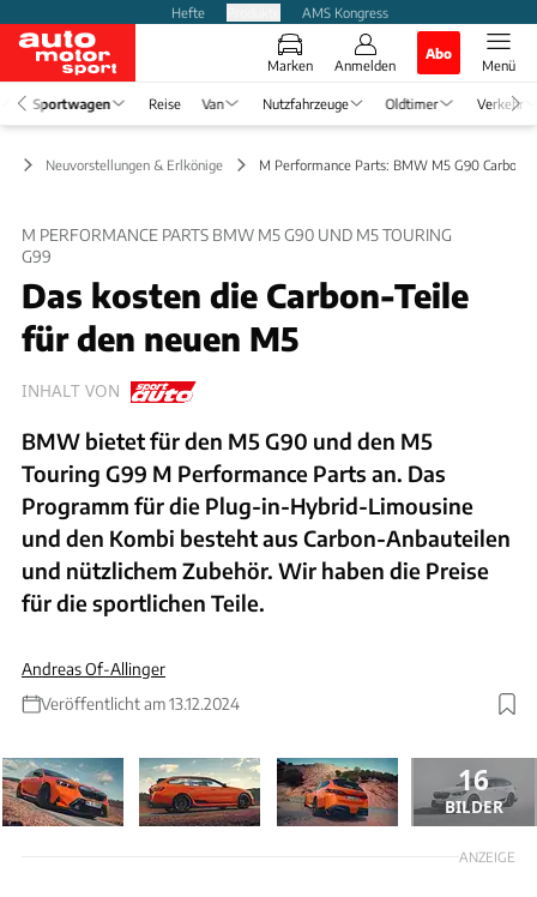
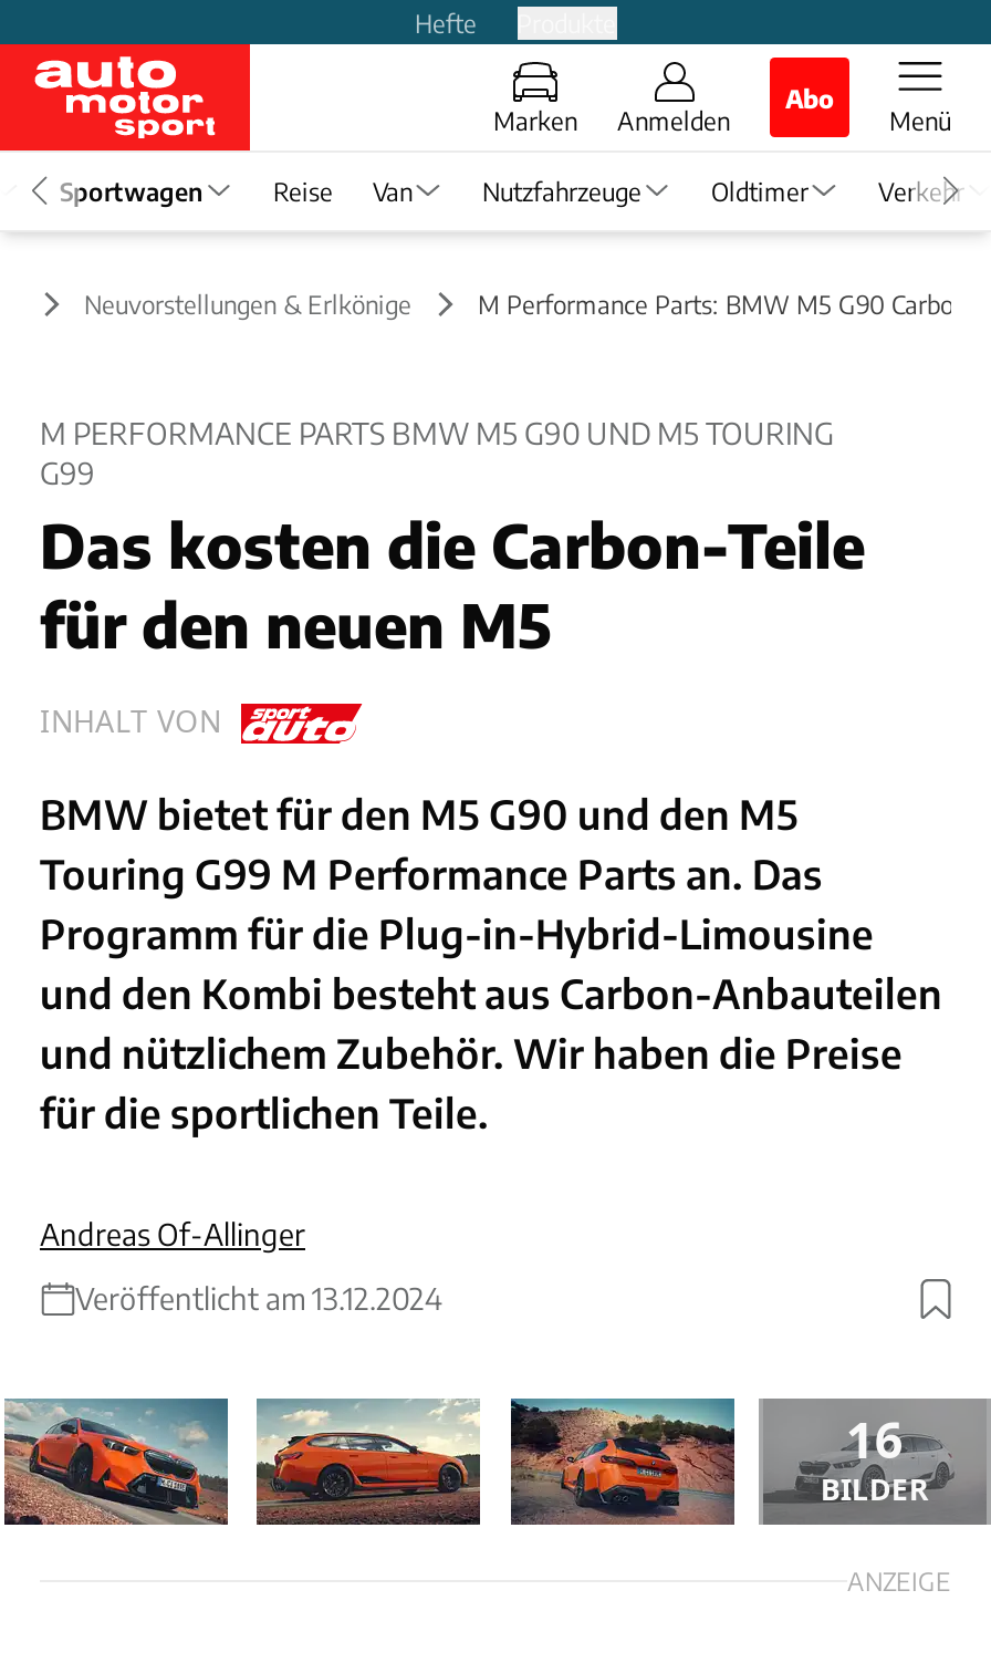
- AMS Kongress
